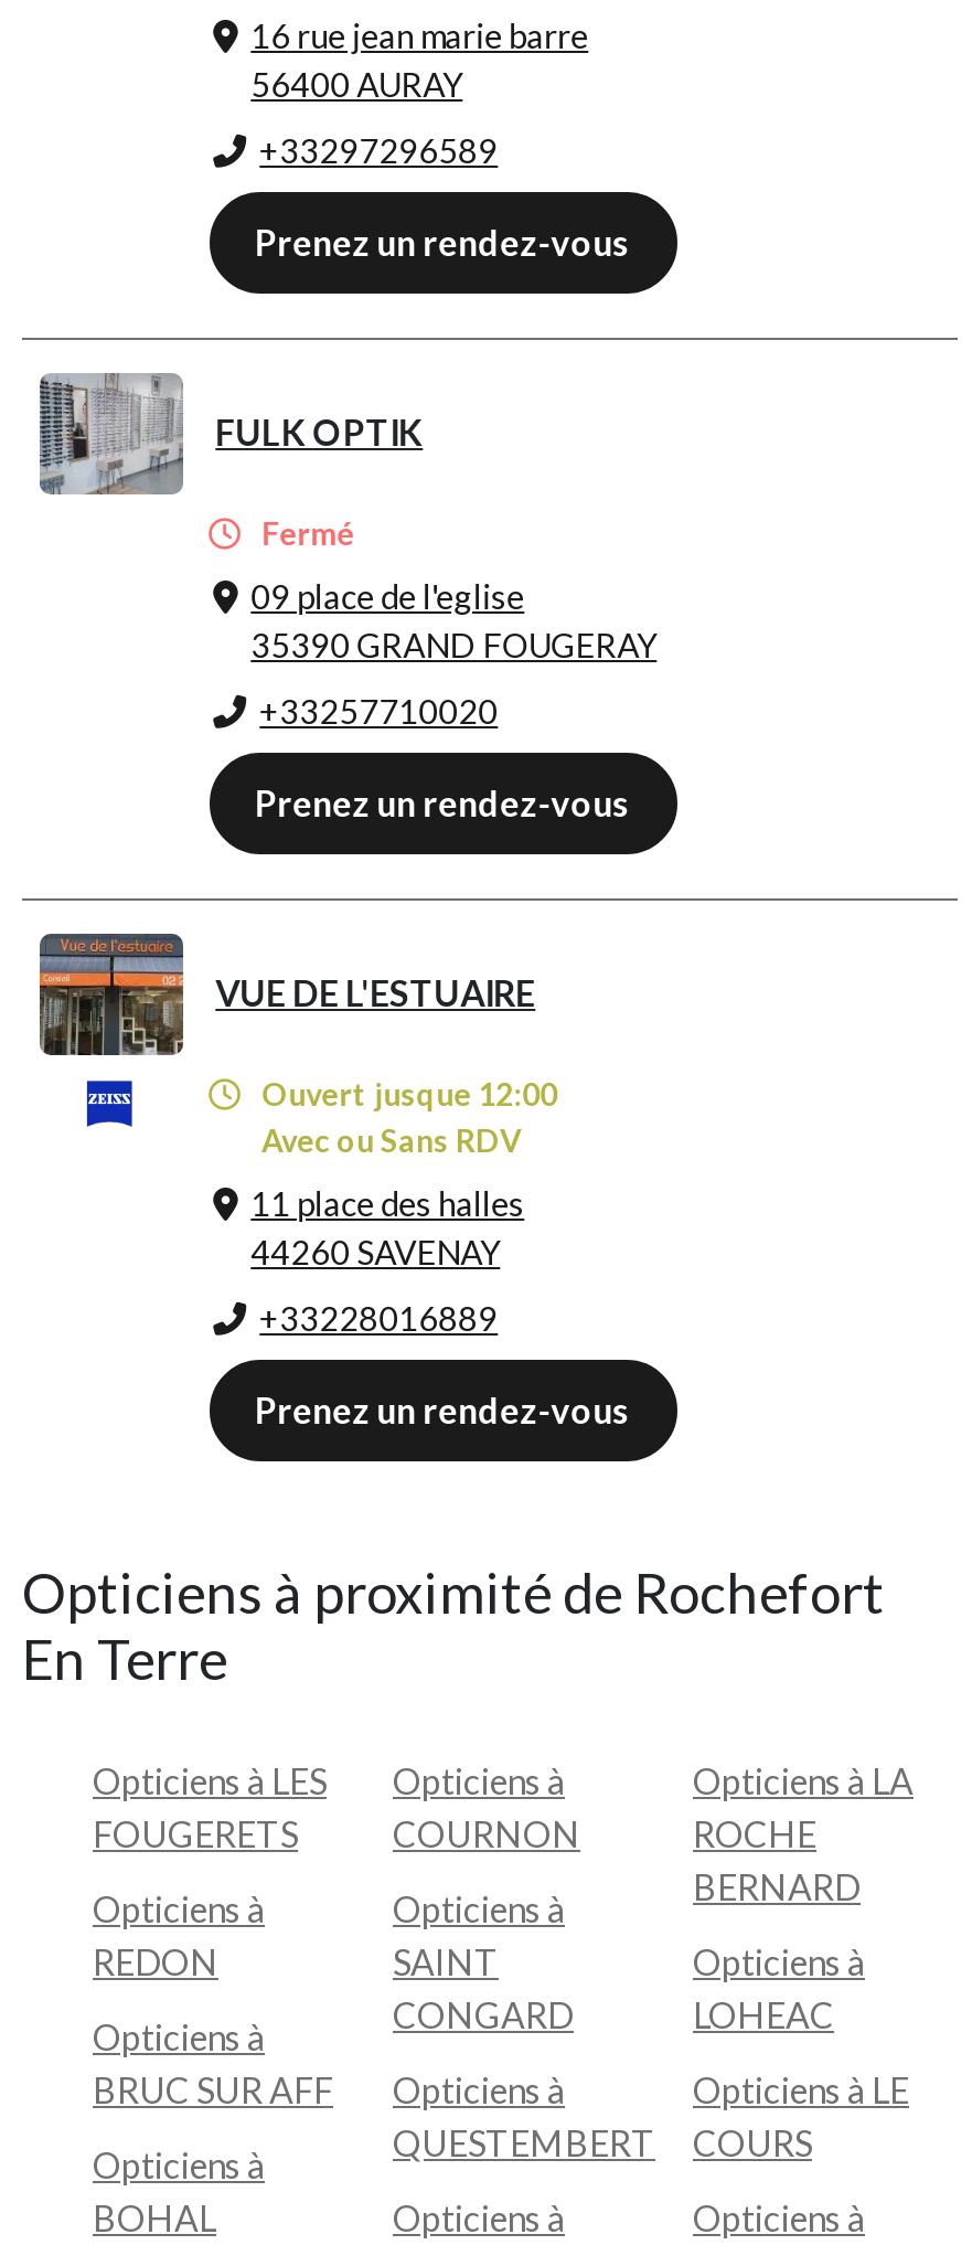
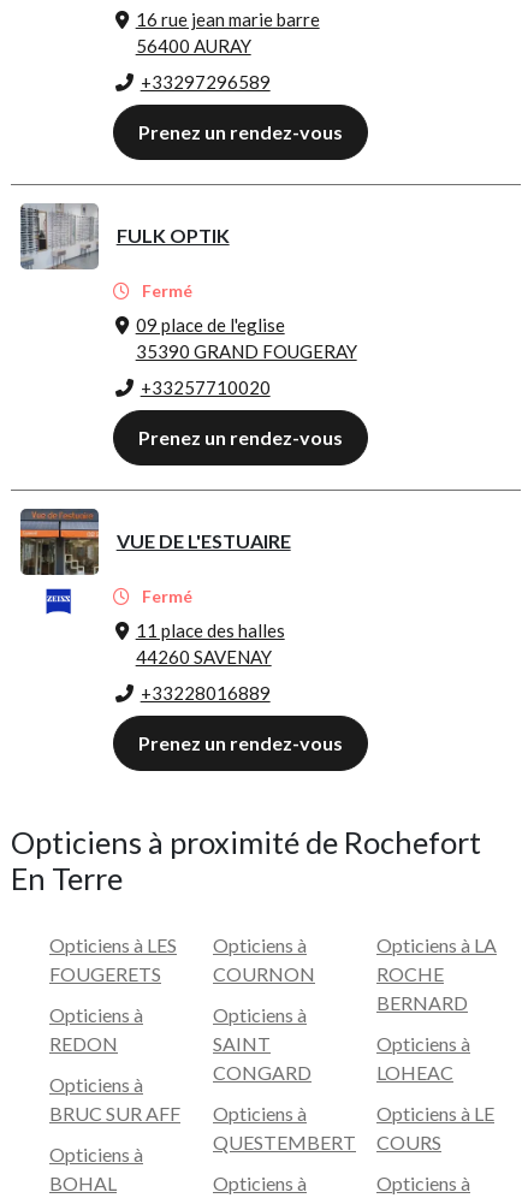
- Ouvert jusque 12:00
- Avec ou Sans RDV
+ Fermé
